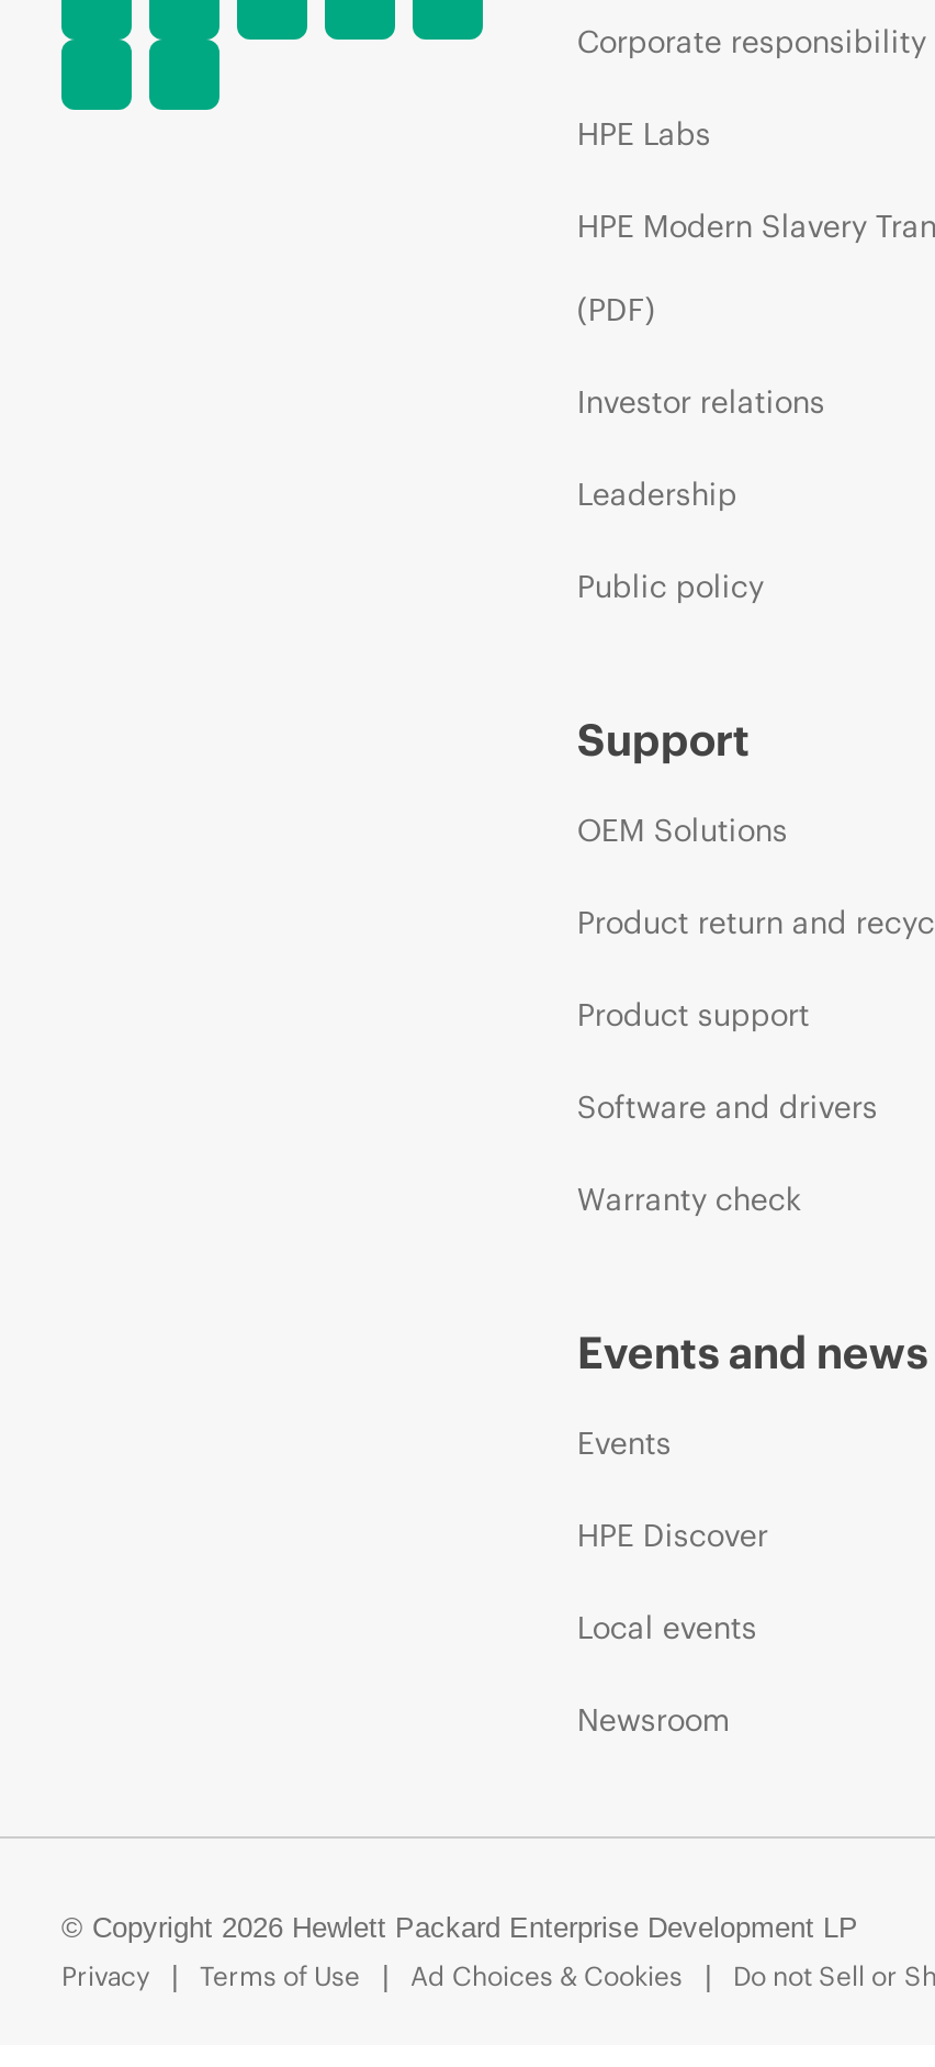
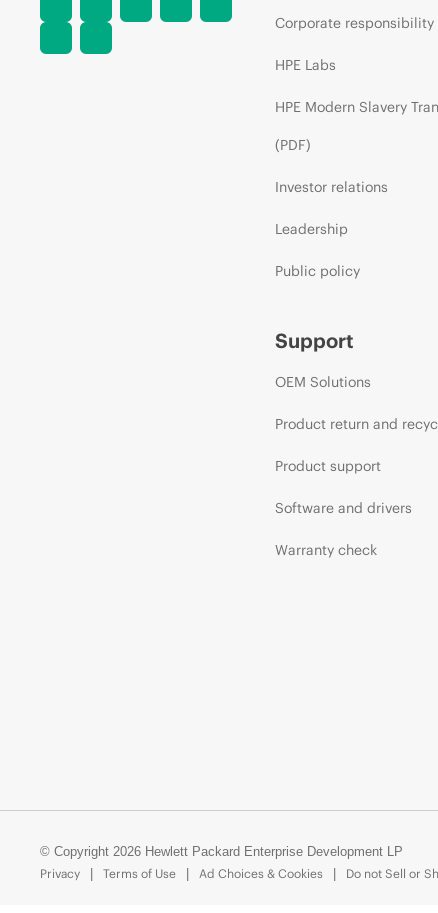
- Events and news
- Events
- HPE Discover
- Local events
- Newsroom
